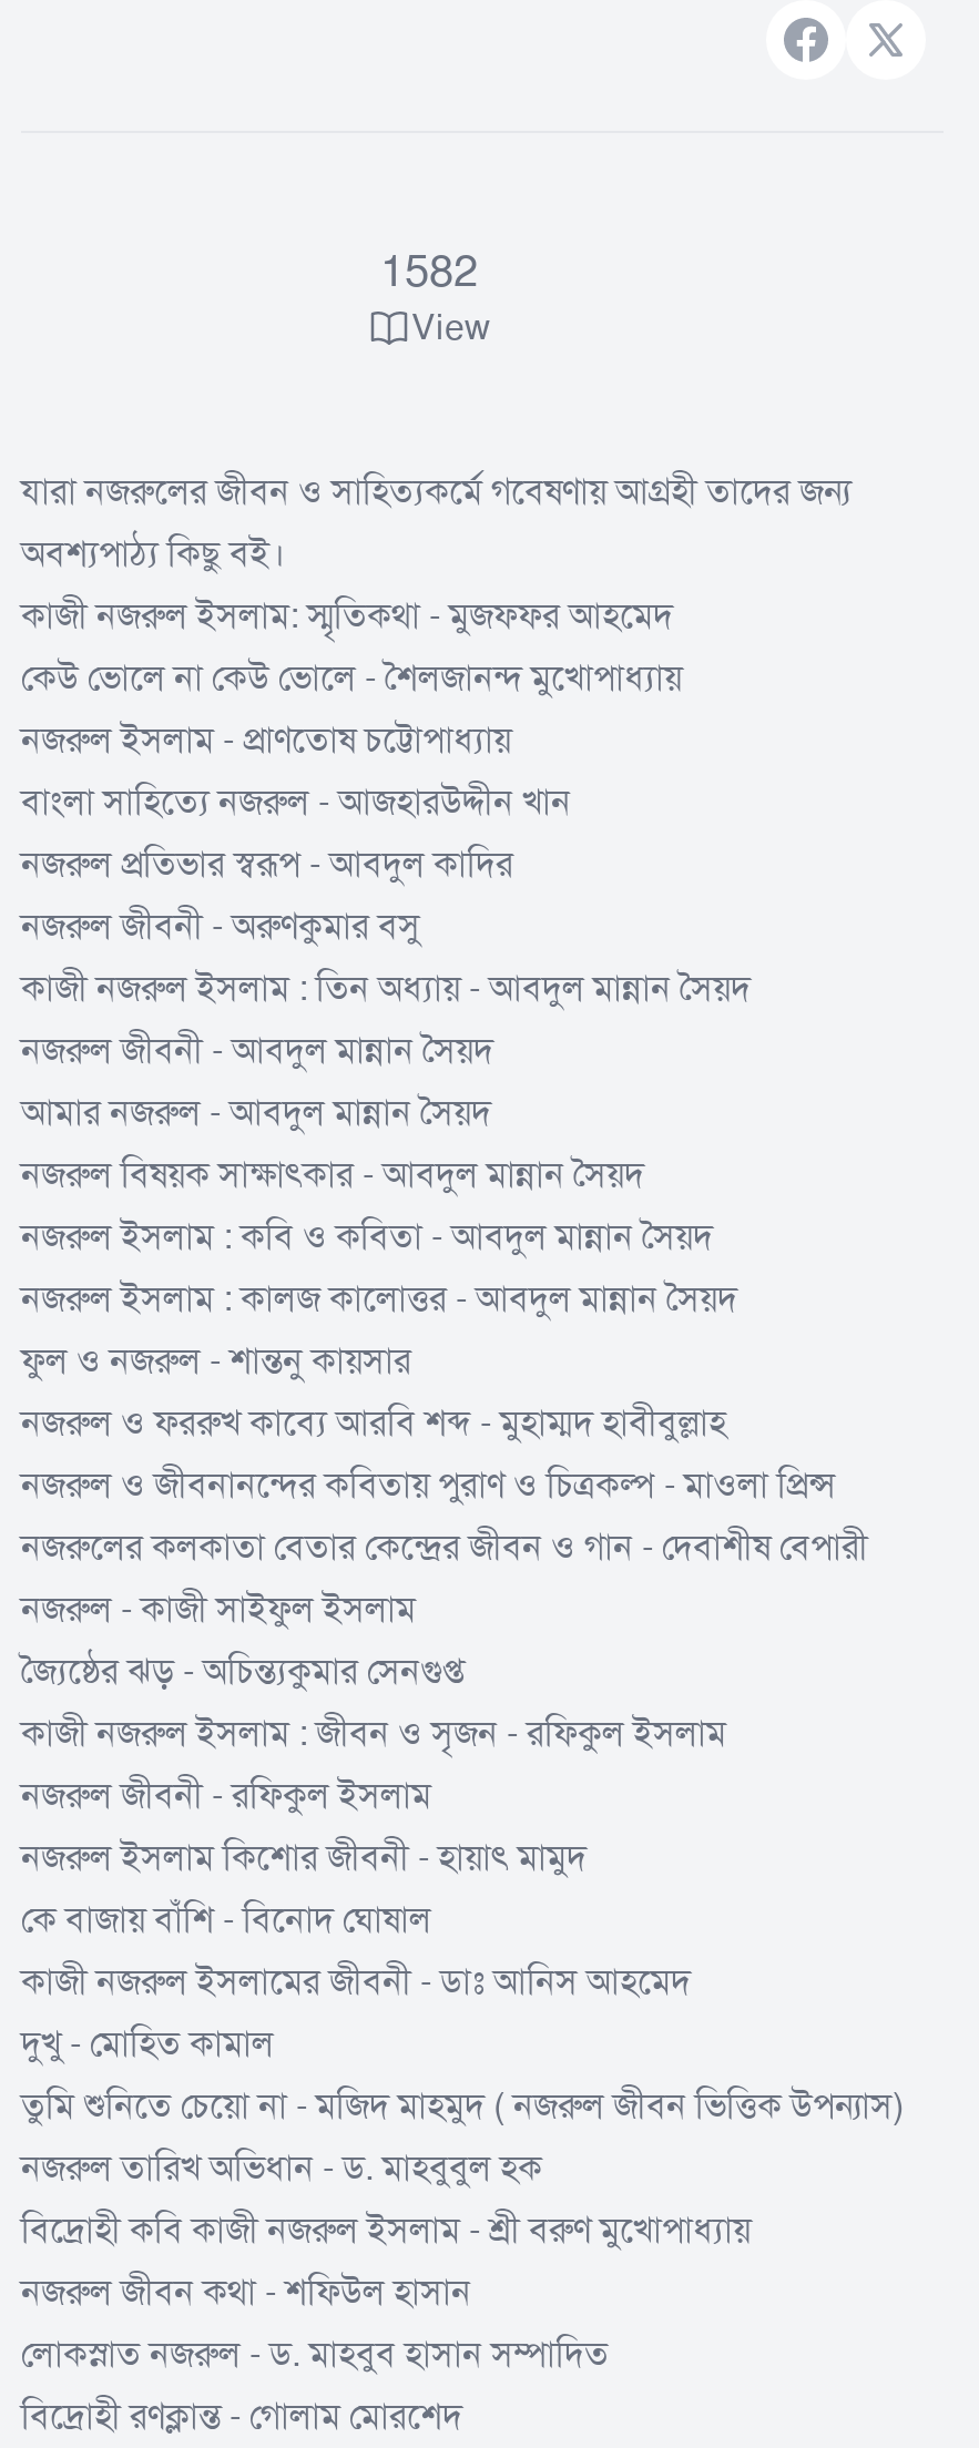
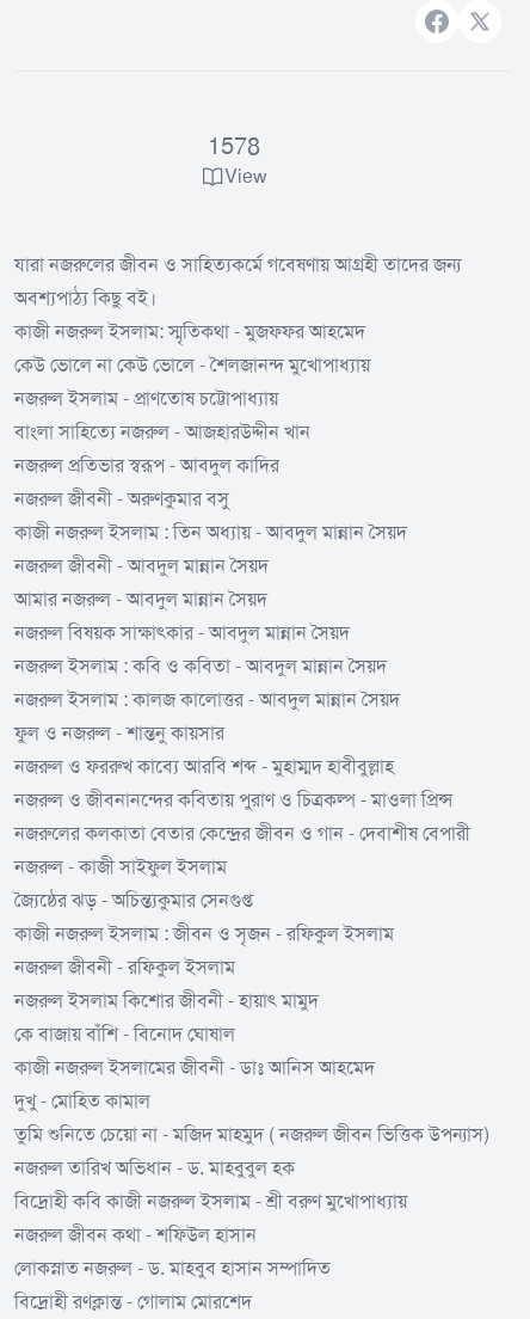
- 1582
+ 1578
